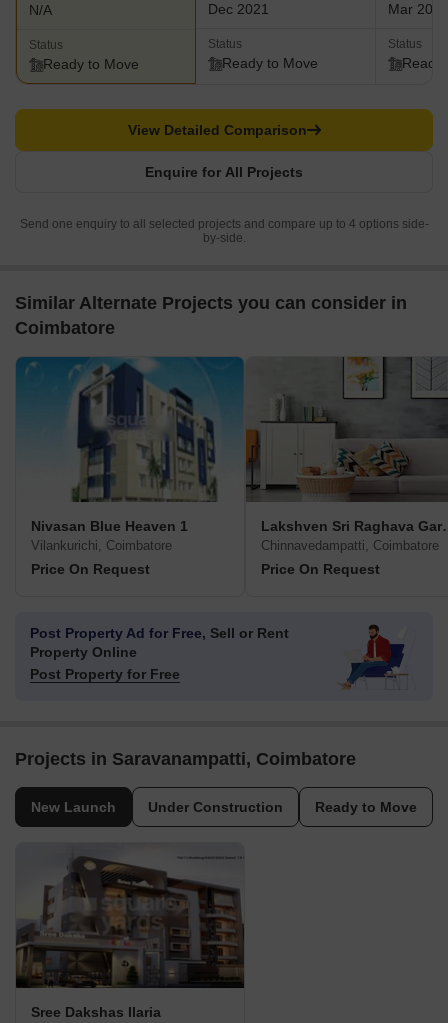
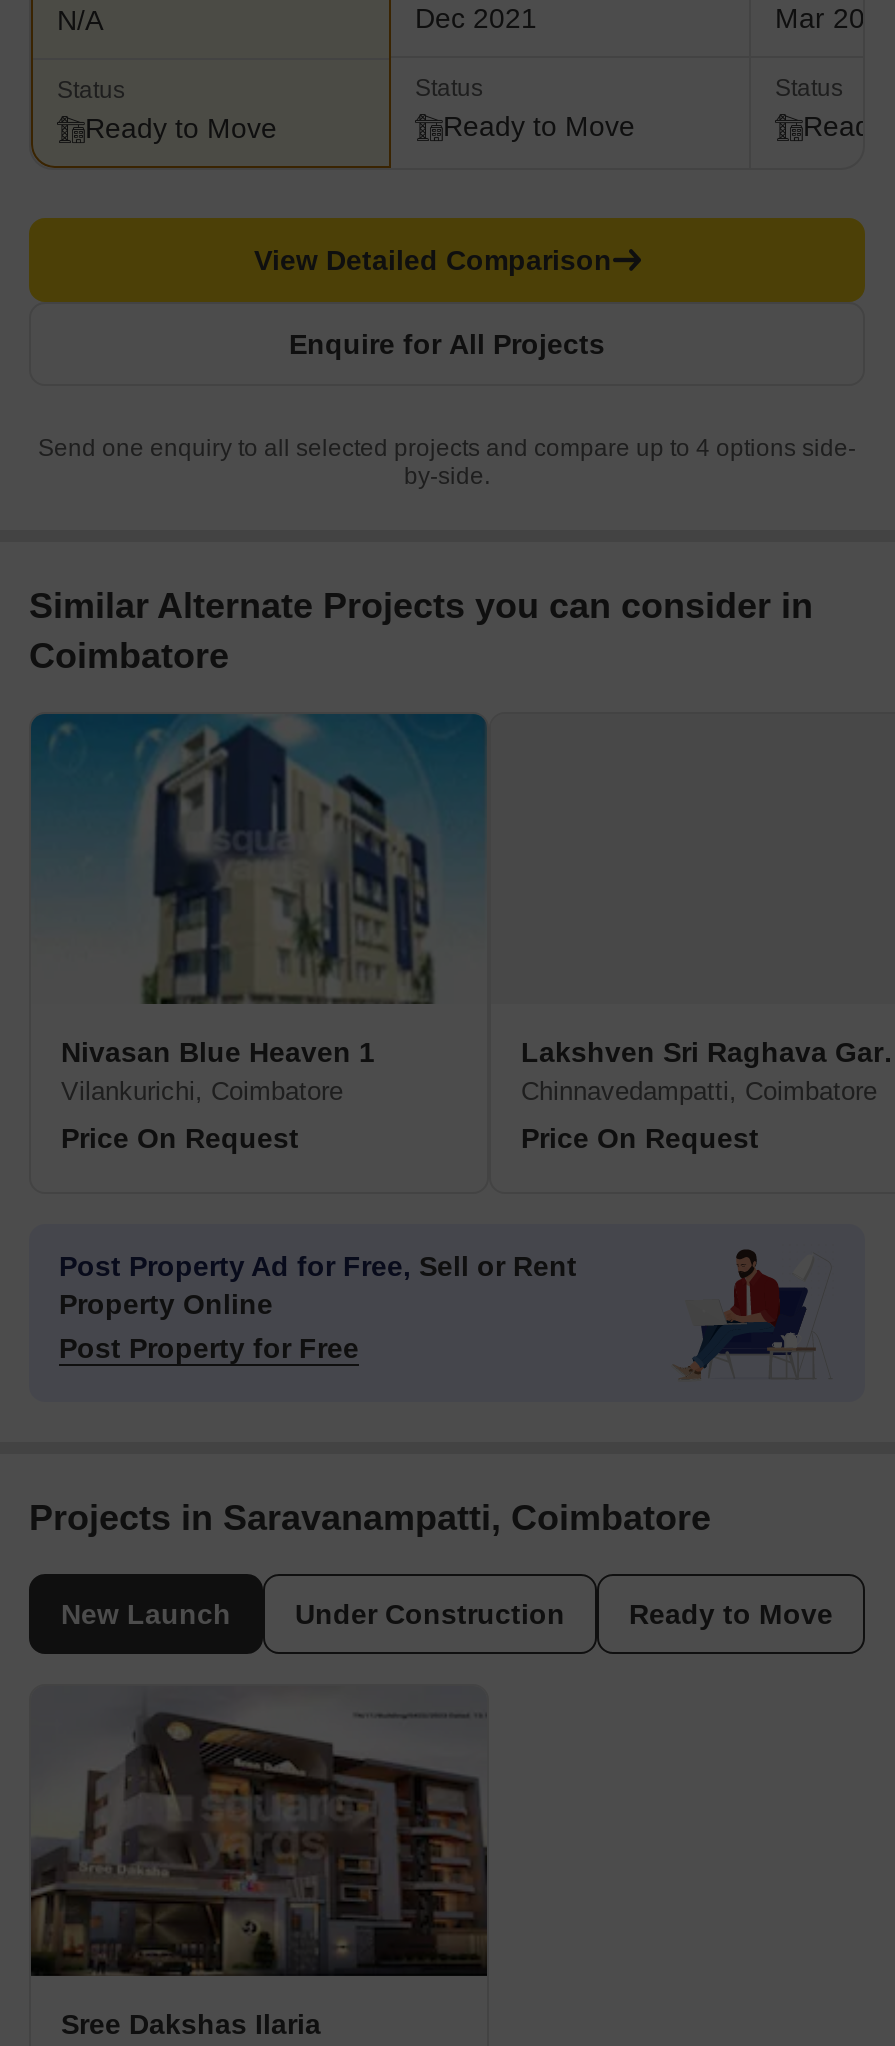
- [image]
